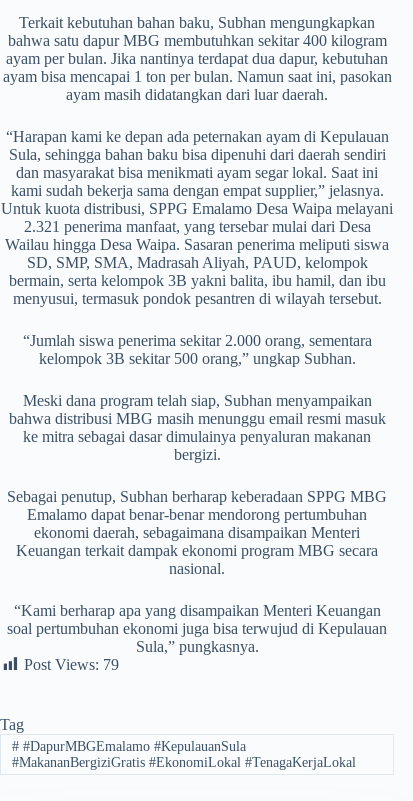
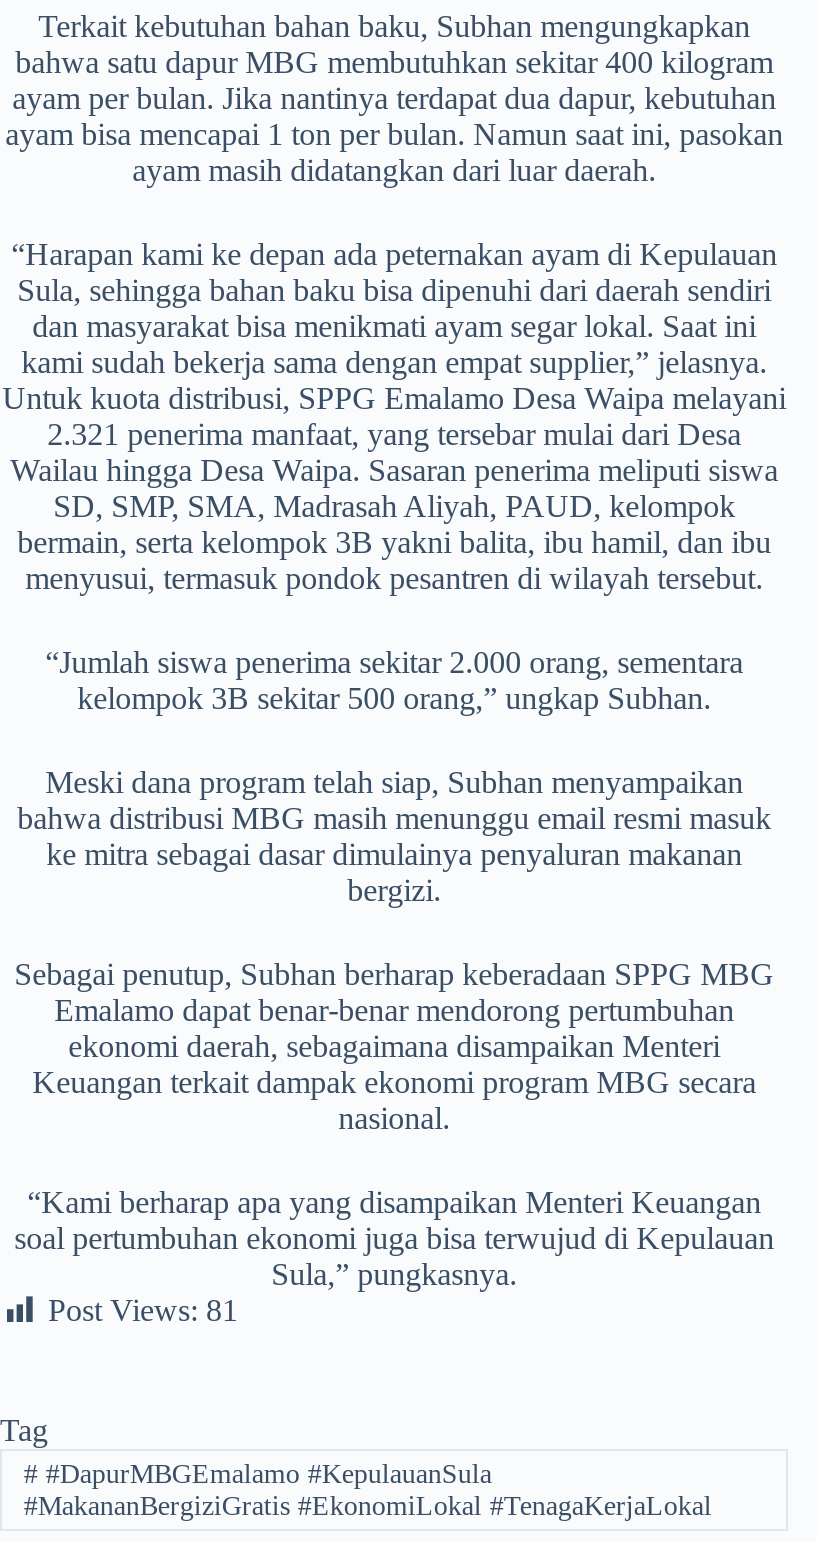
- Post Views: 79
+ Post Views: 81
